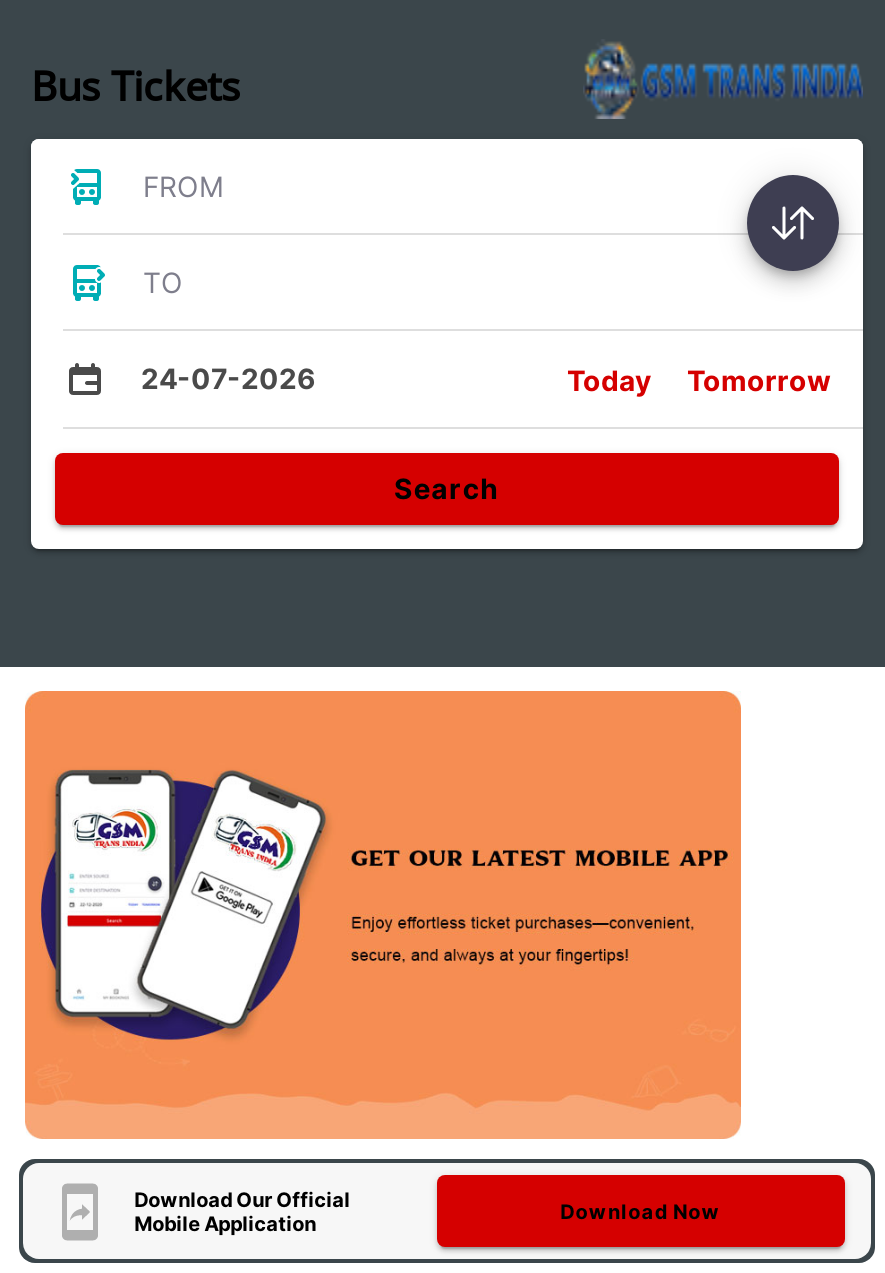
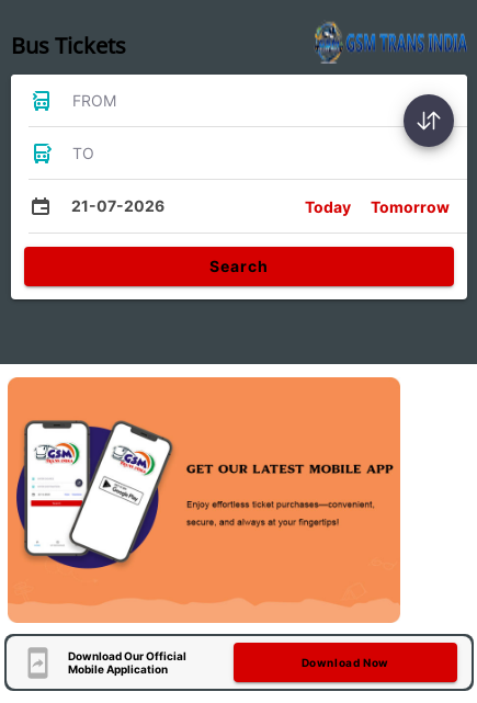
- 24-07-2026
+ 21-07-2026
